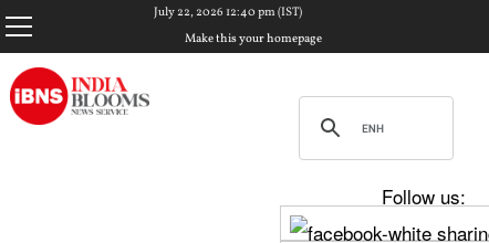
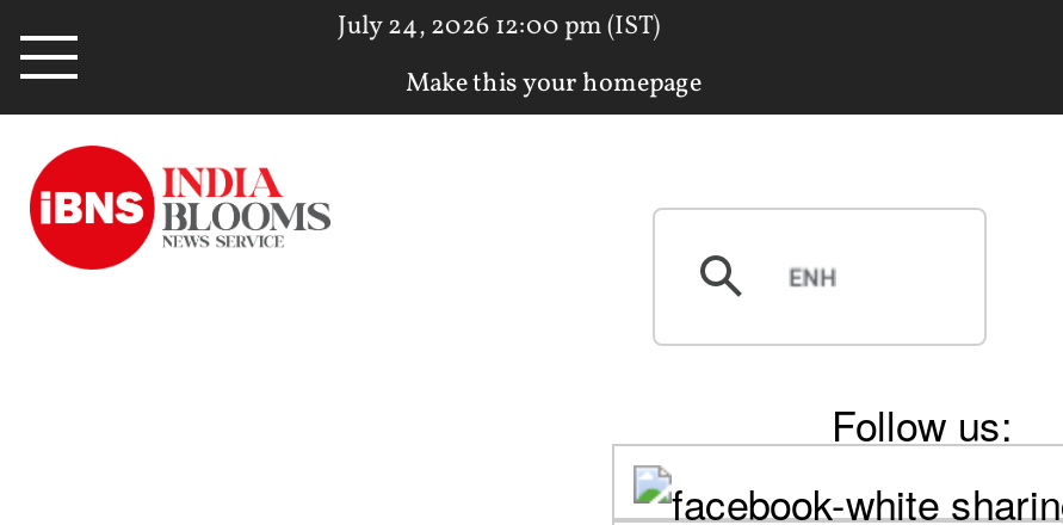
- July 22, 2026 12:40 pm (IST)
+ July 24, 2026 12:00 pm (IST)
